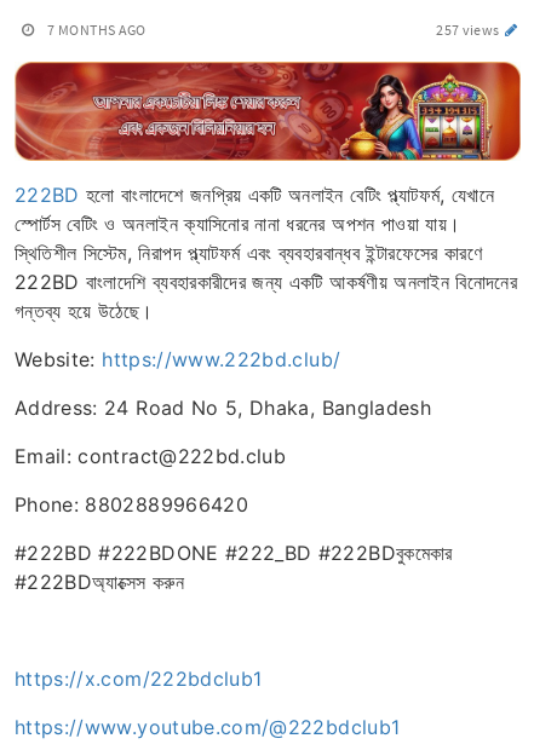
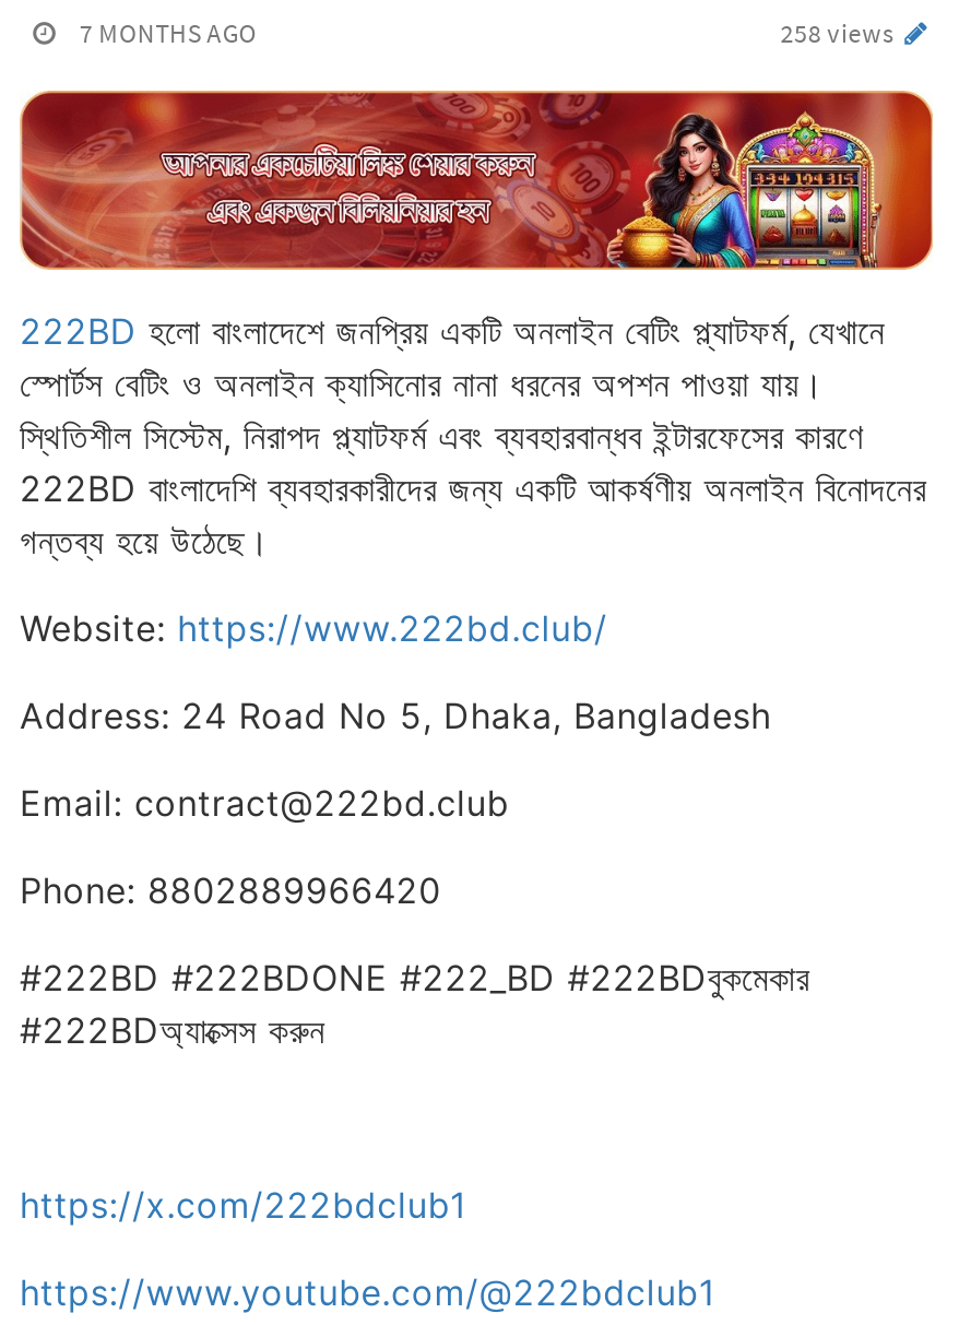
- 257 views
+ 258 views
